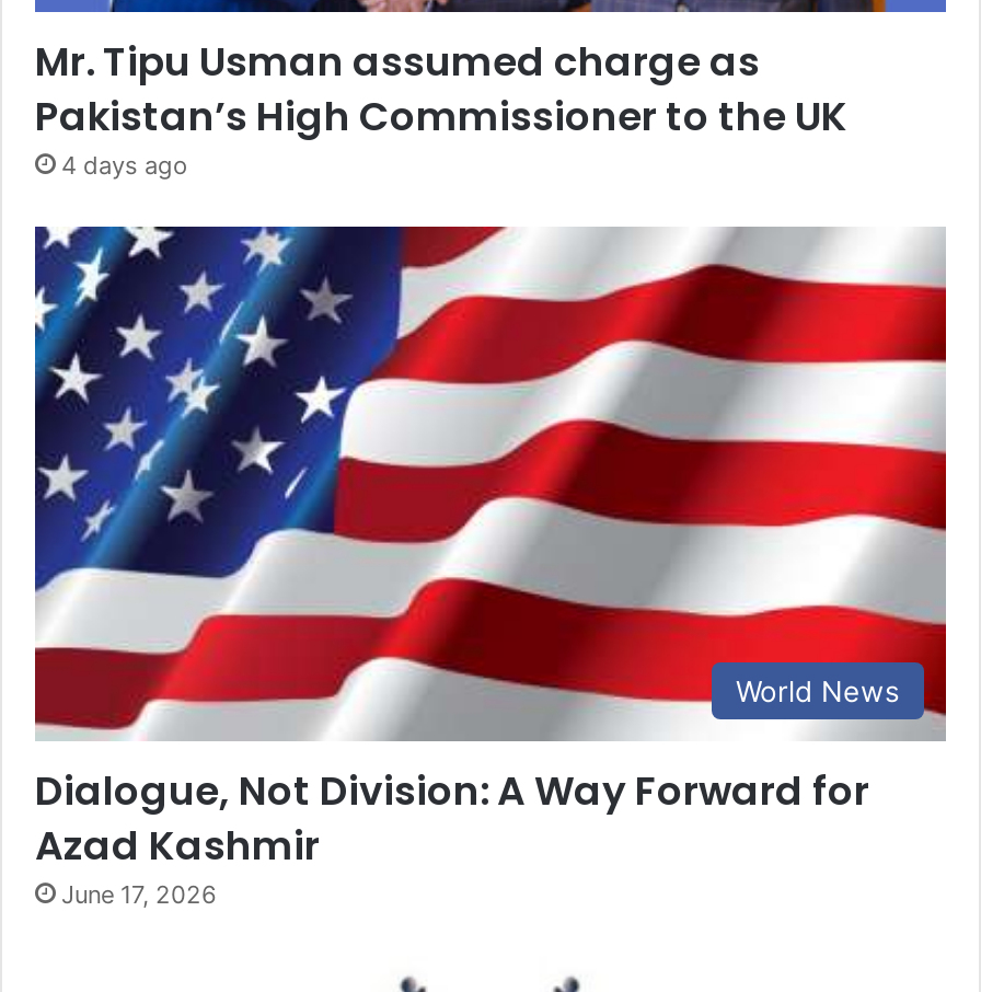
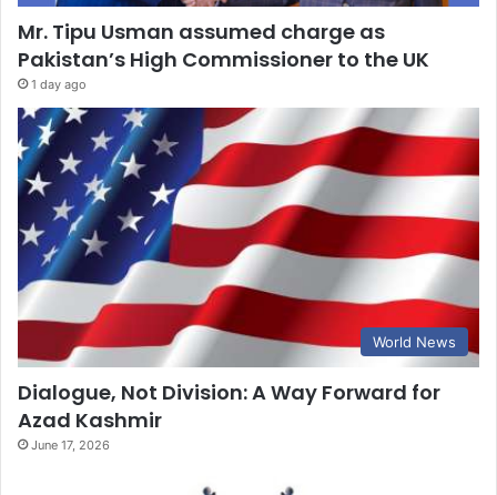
- 4 days ago
+ 1 day ago
